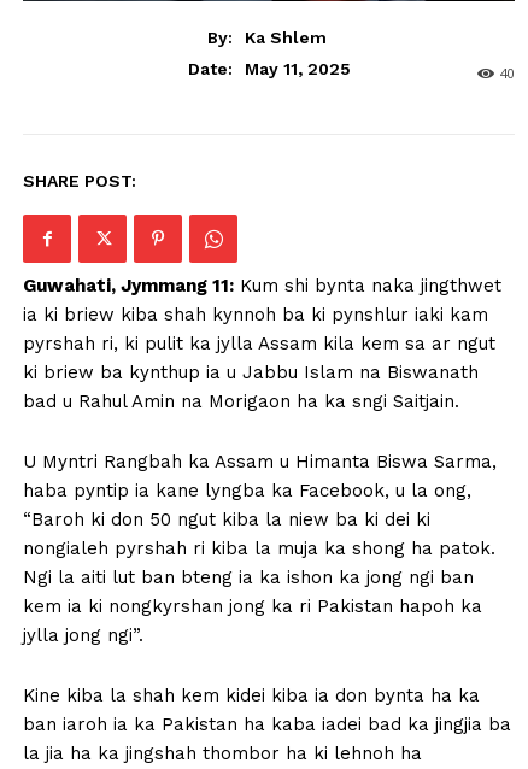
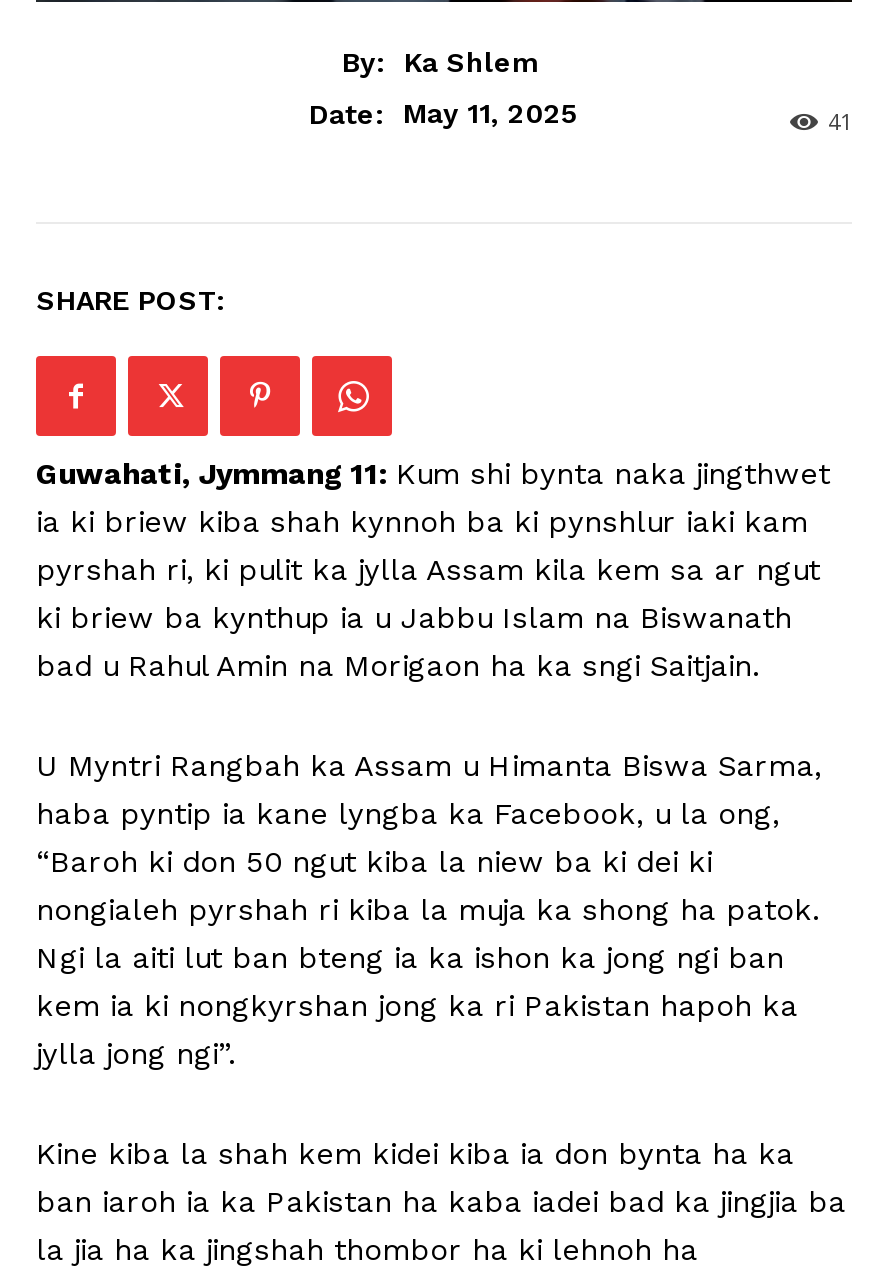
- 40
+ 41
